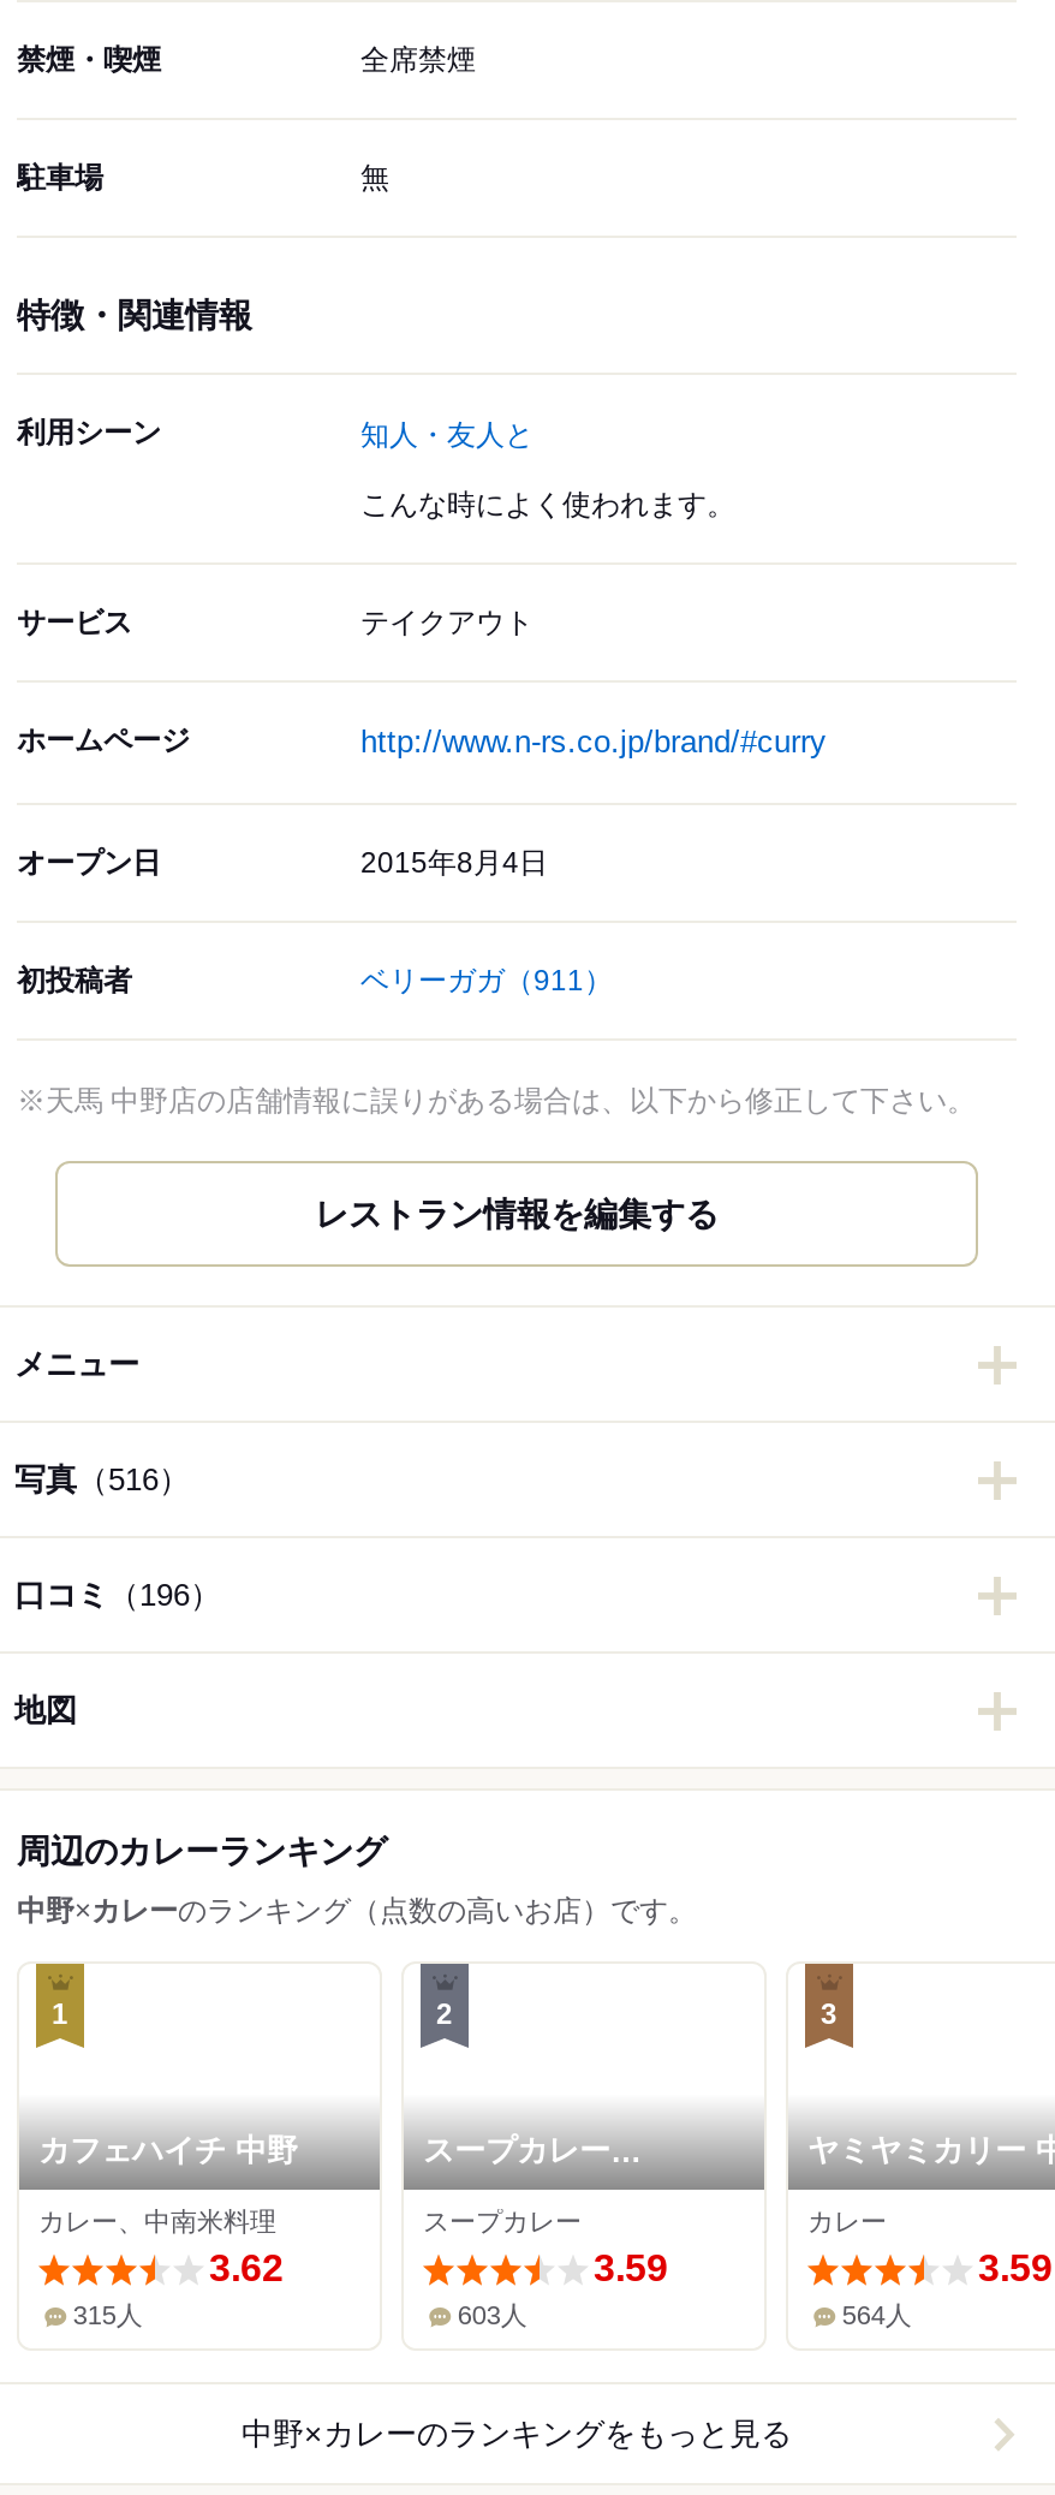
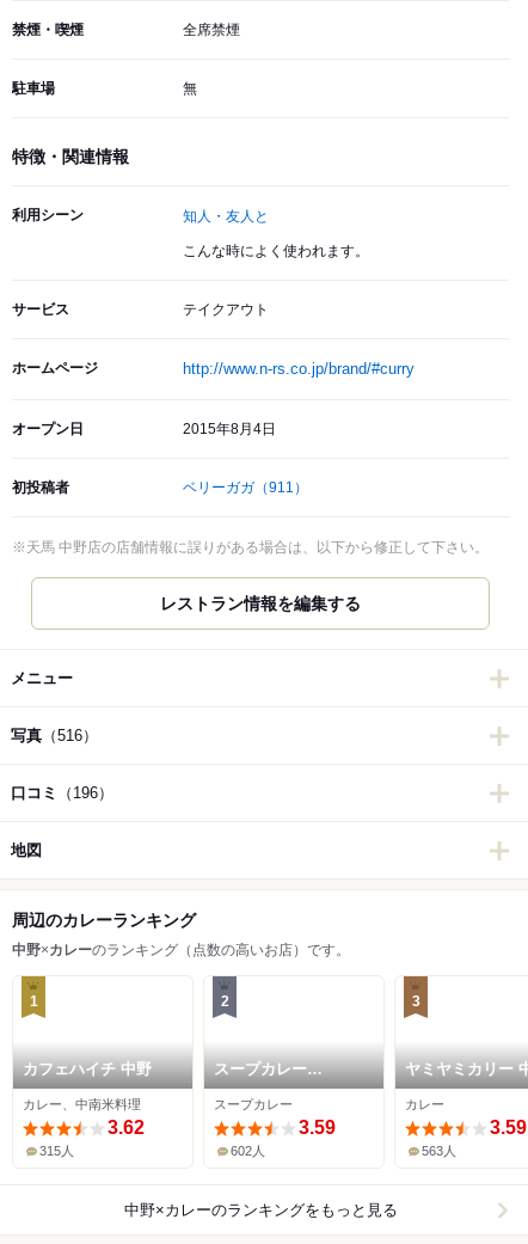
- 603人
+ 602人

- 564人
+ 563人
